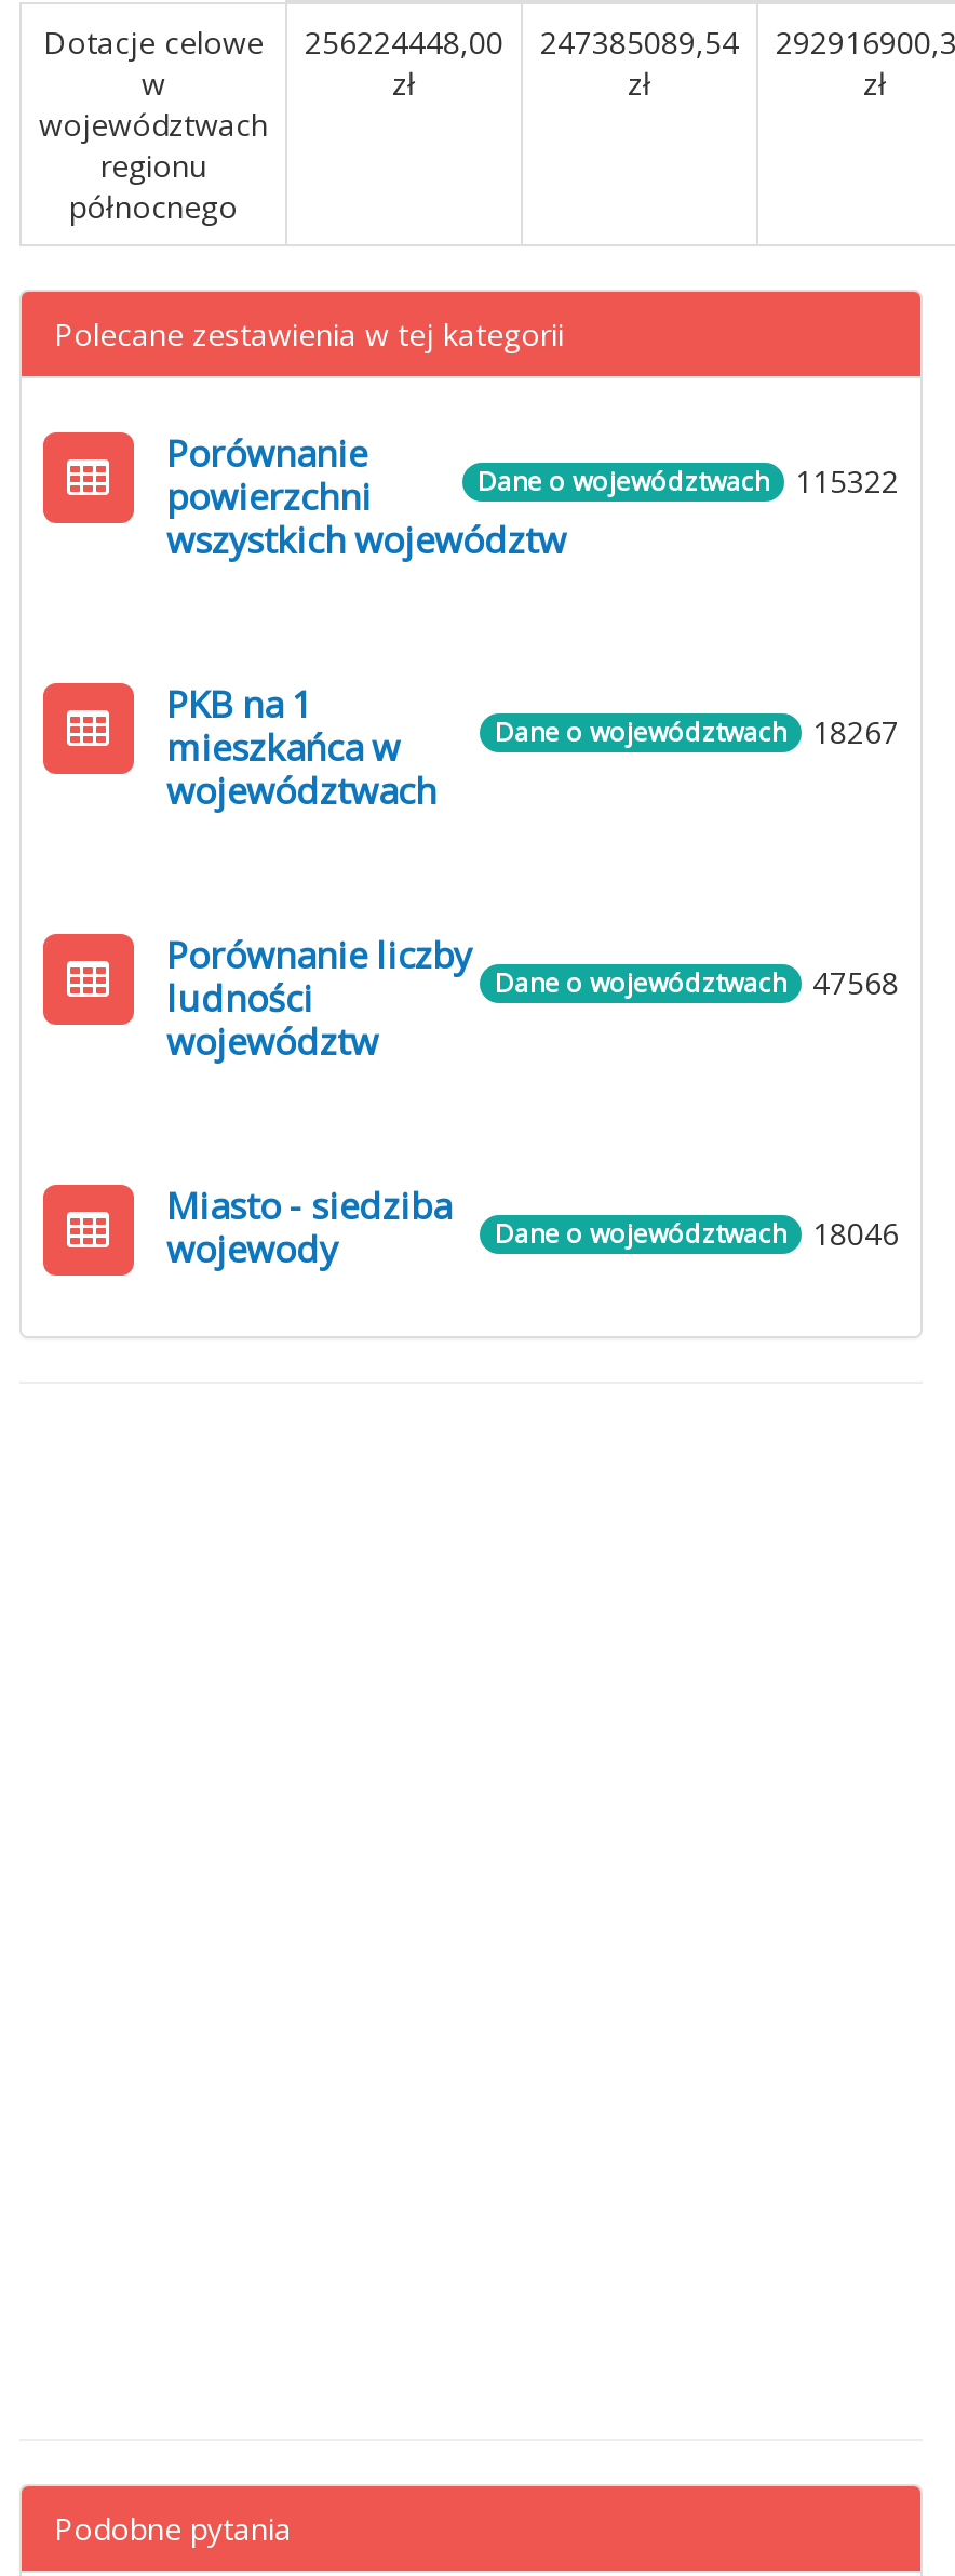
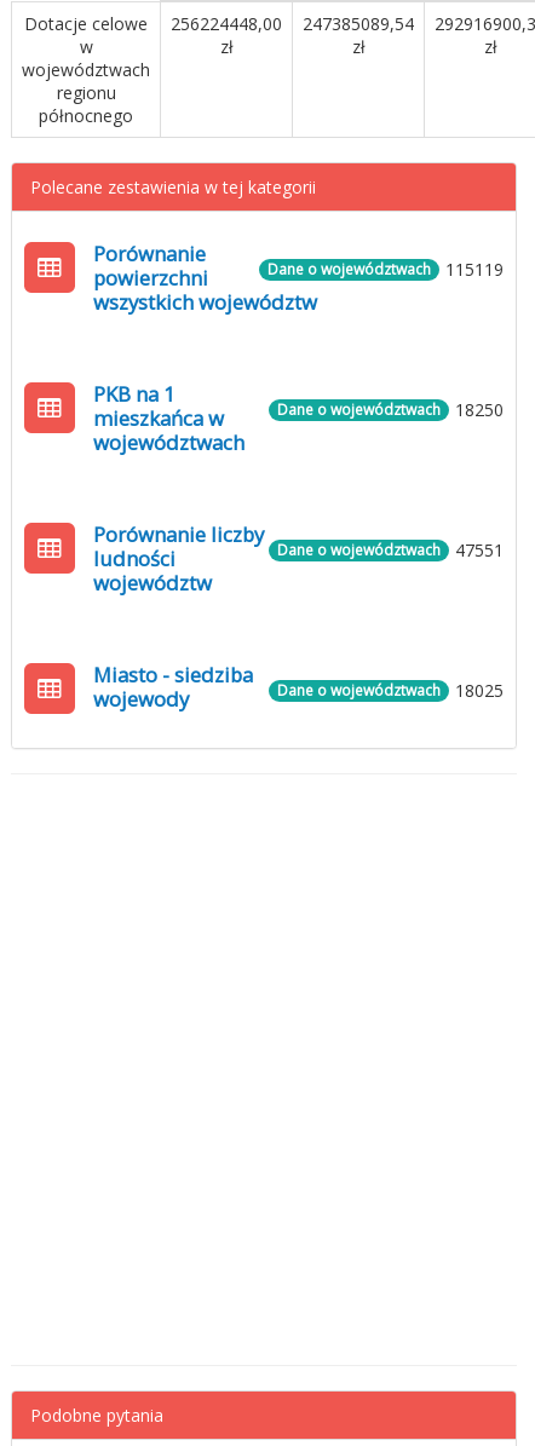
- Dane o województwach 115322
+ Dane o województwach 115119

- Dane o województwach 18267
+ Dane o województwach 18250

- Dane o województwach 47568
+ Dane o województwach 47551

- Dane o województwach 18046
+ Dane o województwach 18025
